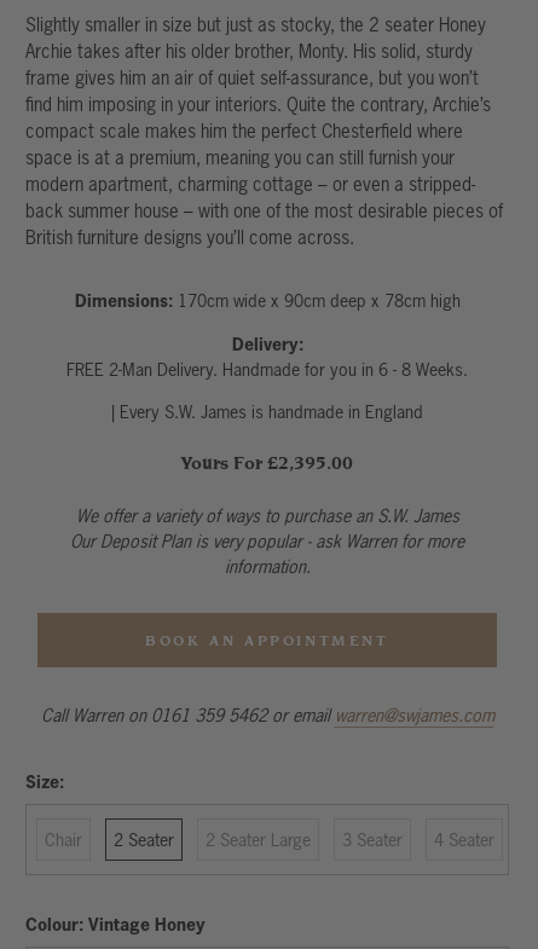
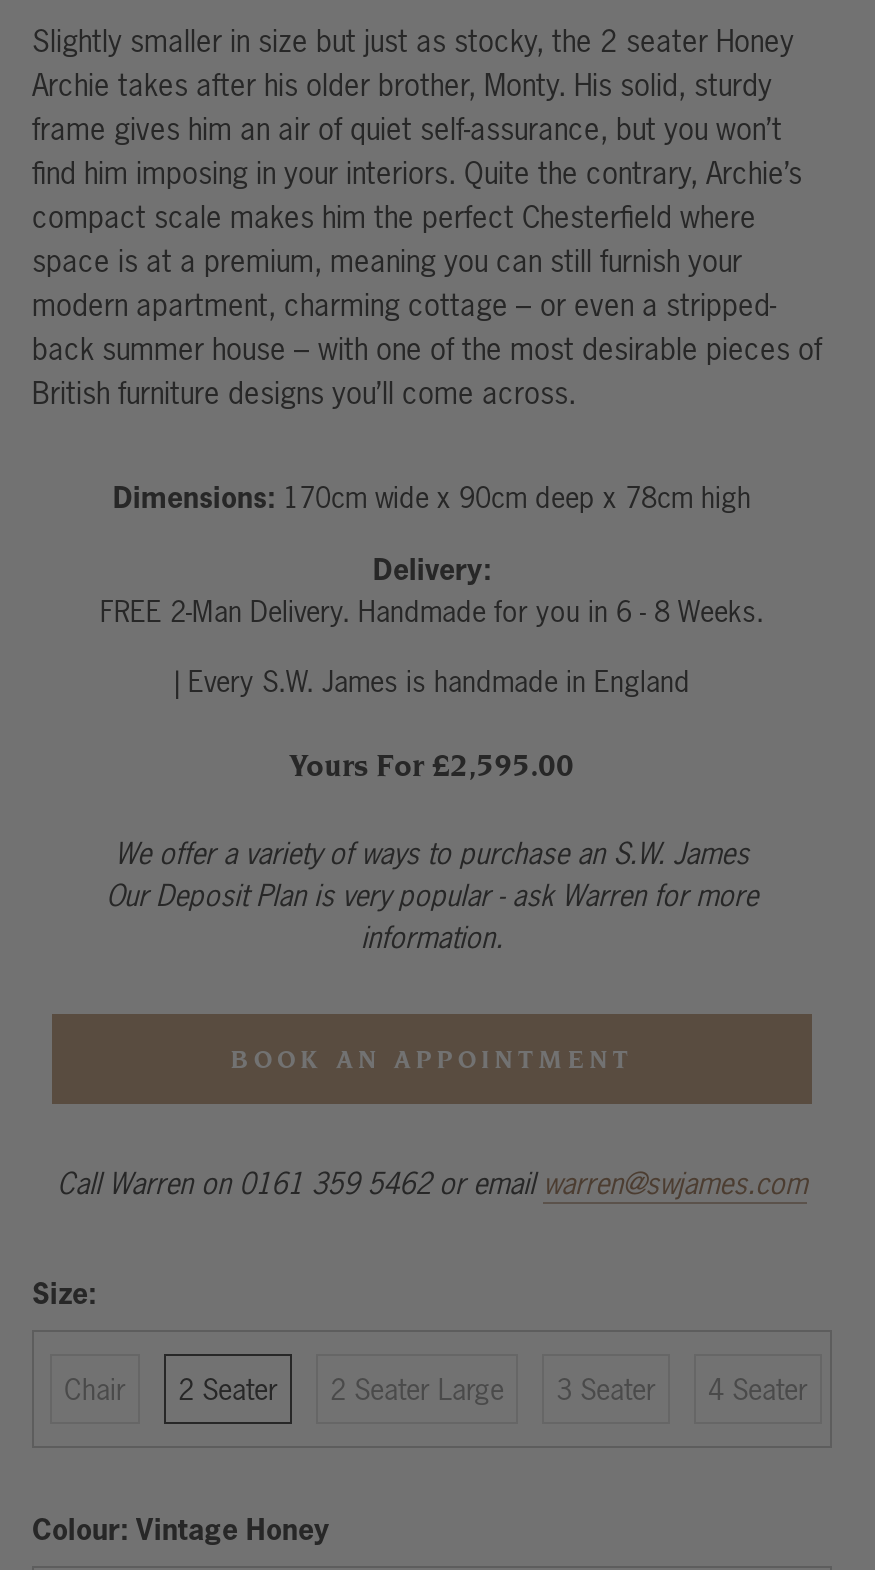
- Yours For £2,395.00
+ Yours For £2,595.00
